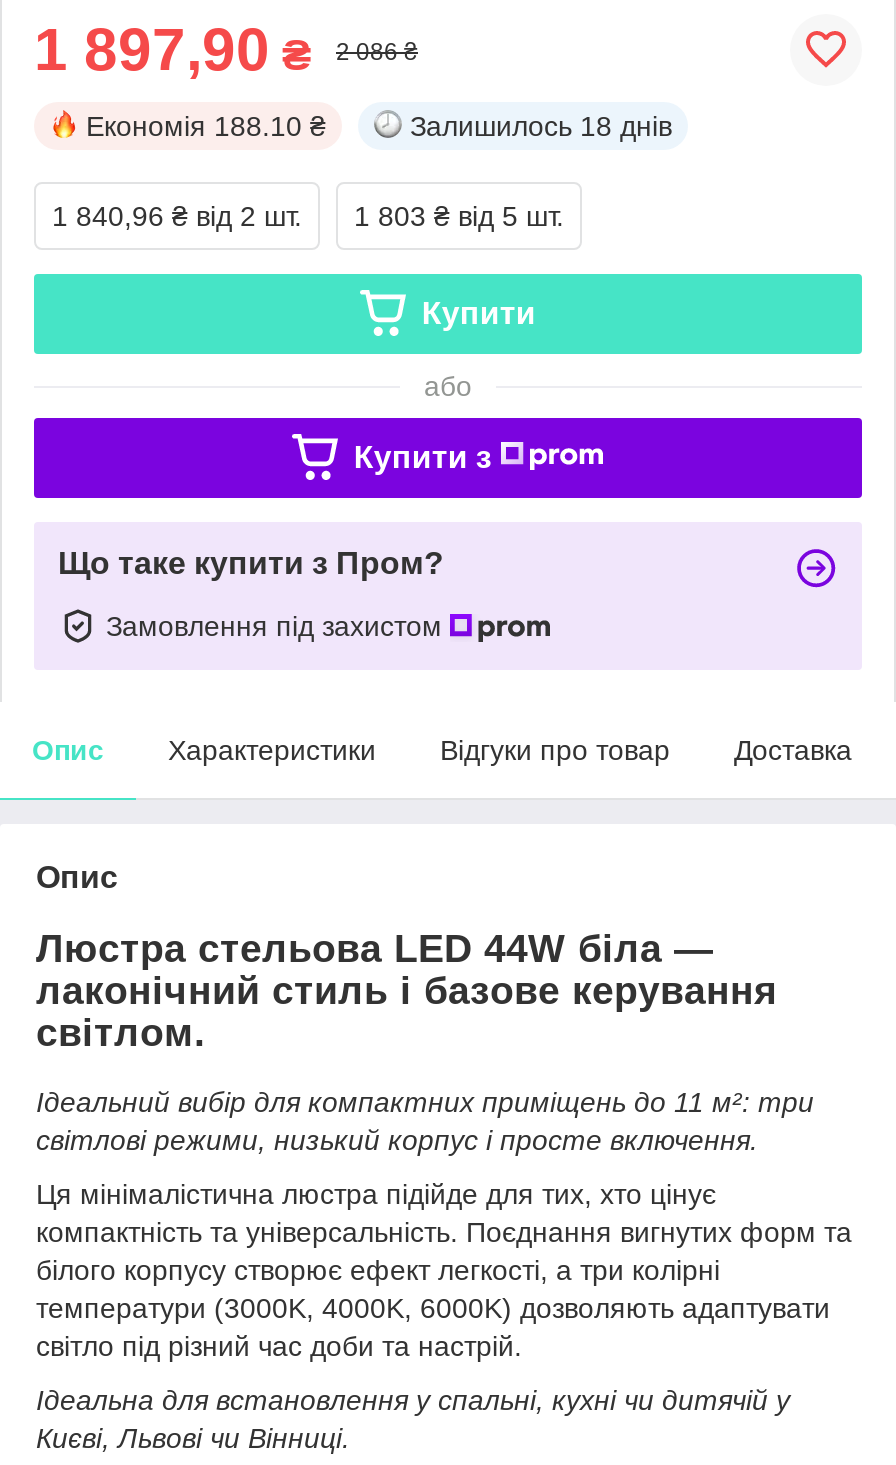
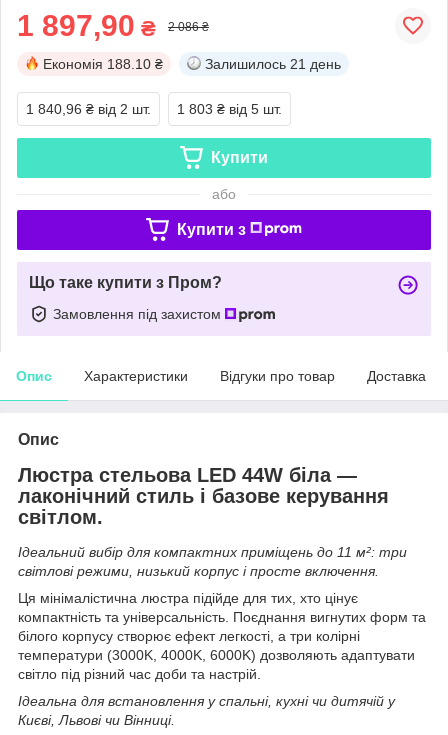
- Залишилось 18 днів
+ Залишилось 21 день
